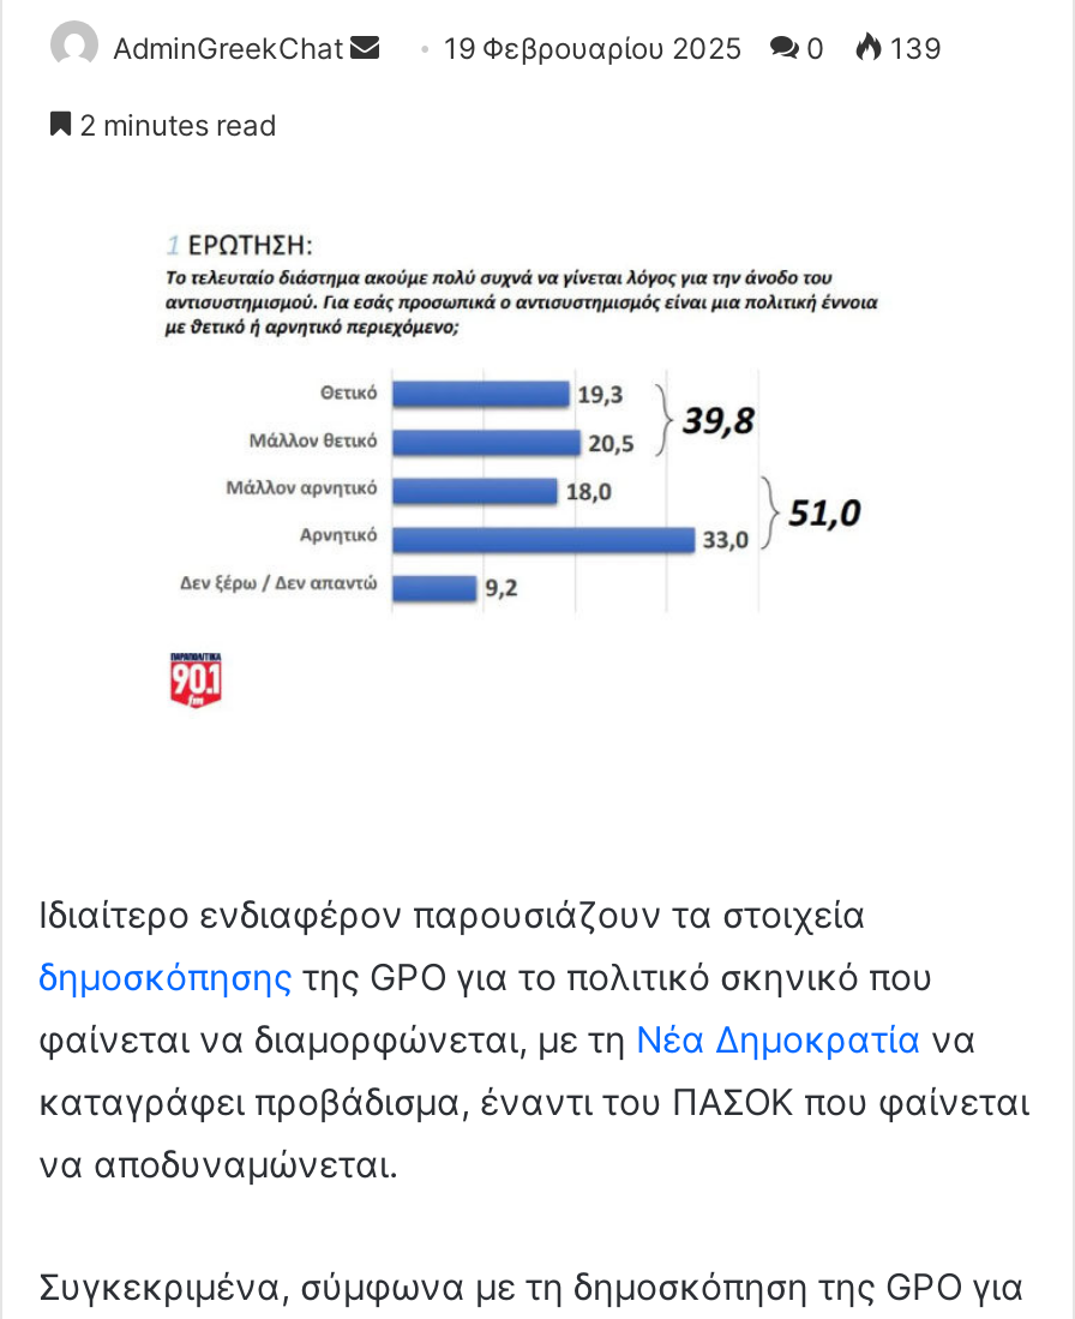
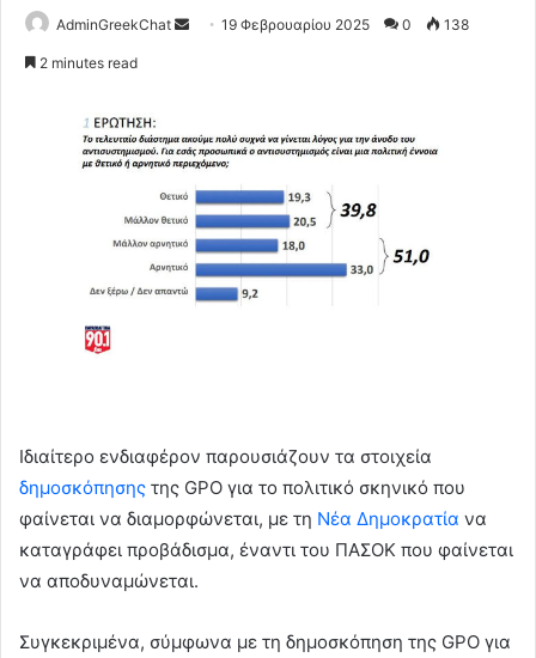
- 139
+ 138
